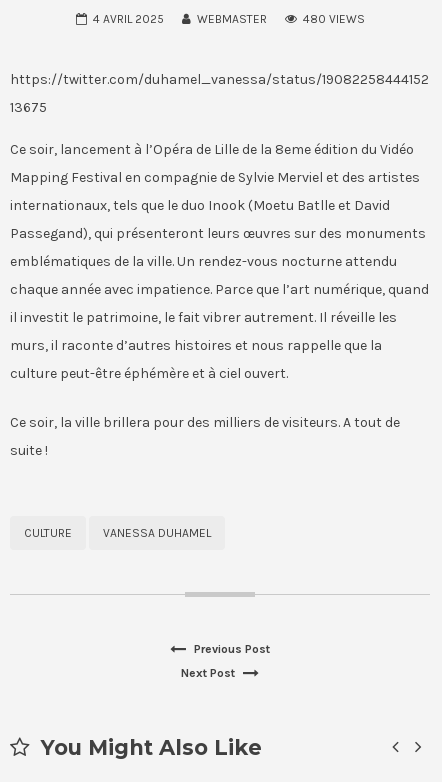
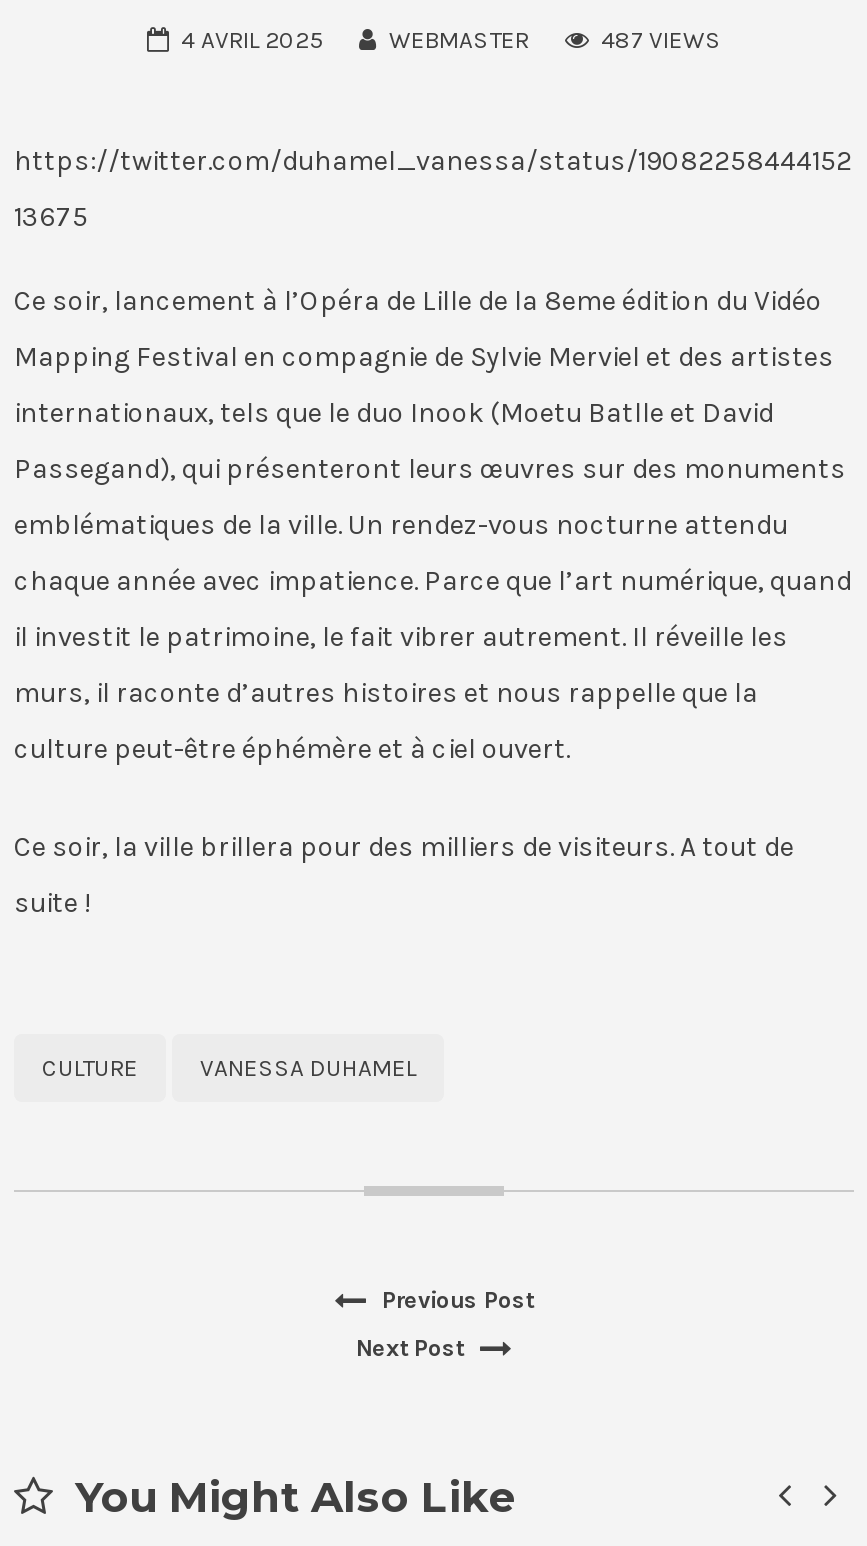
- 480 VIEWS
+ 487 VIEWS
